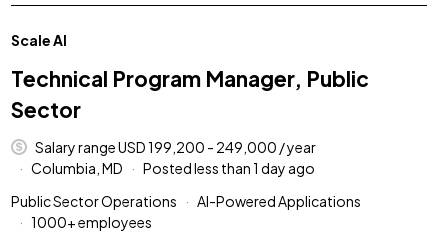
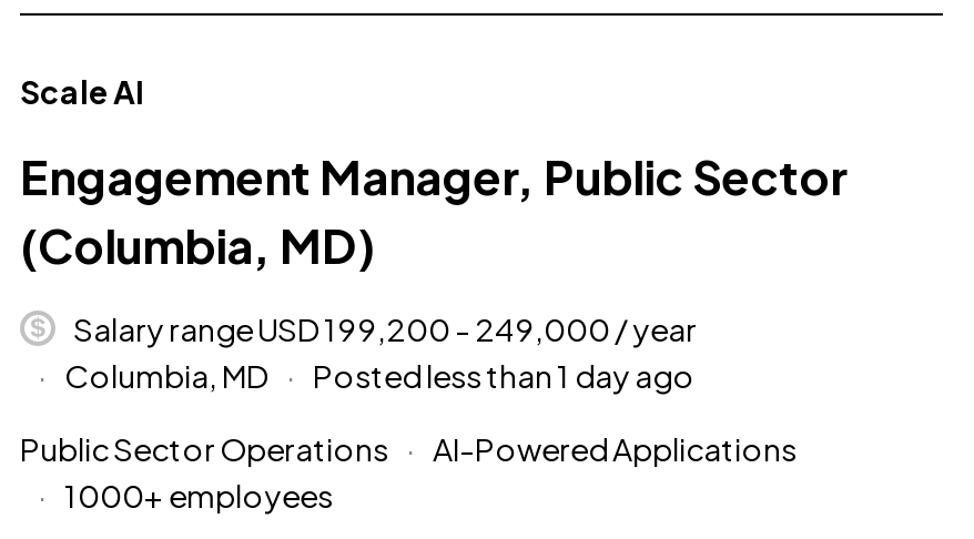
- Technical Program Manager, Public
- Sector
+ Engagement Manager, Public Sector
+ (Columbia, MD)
